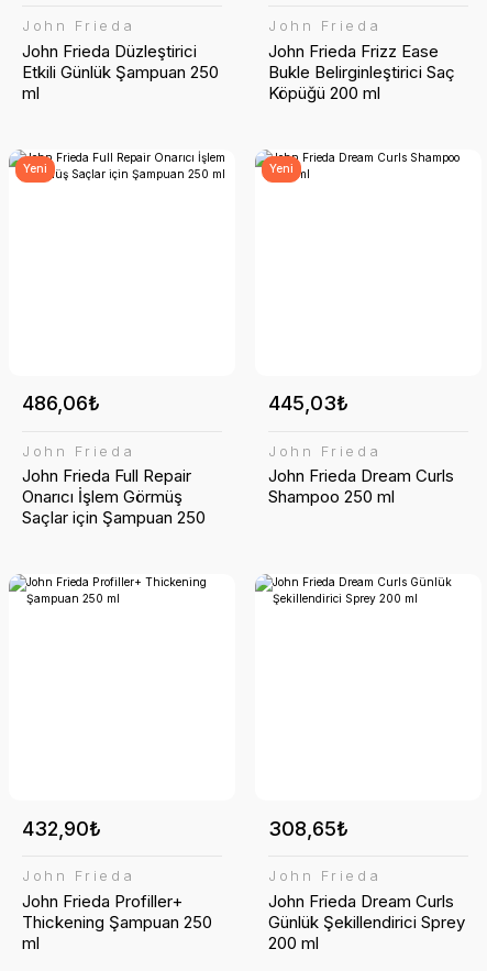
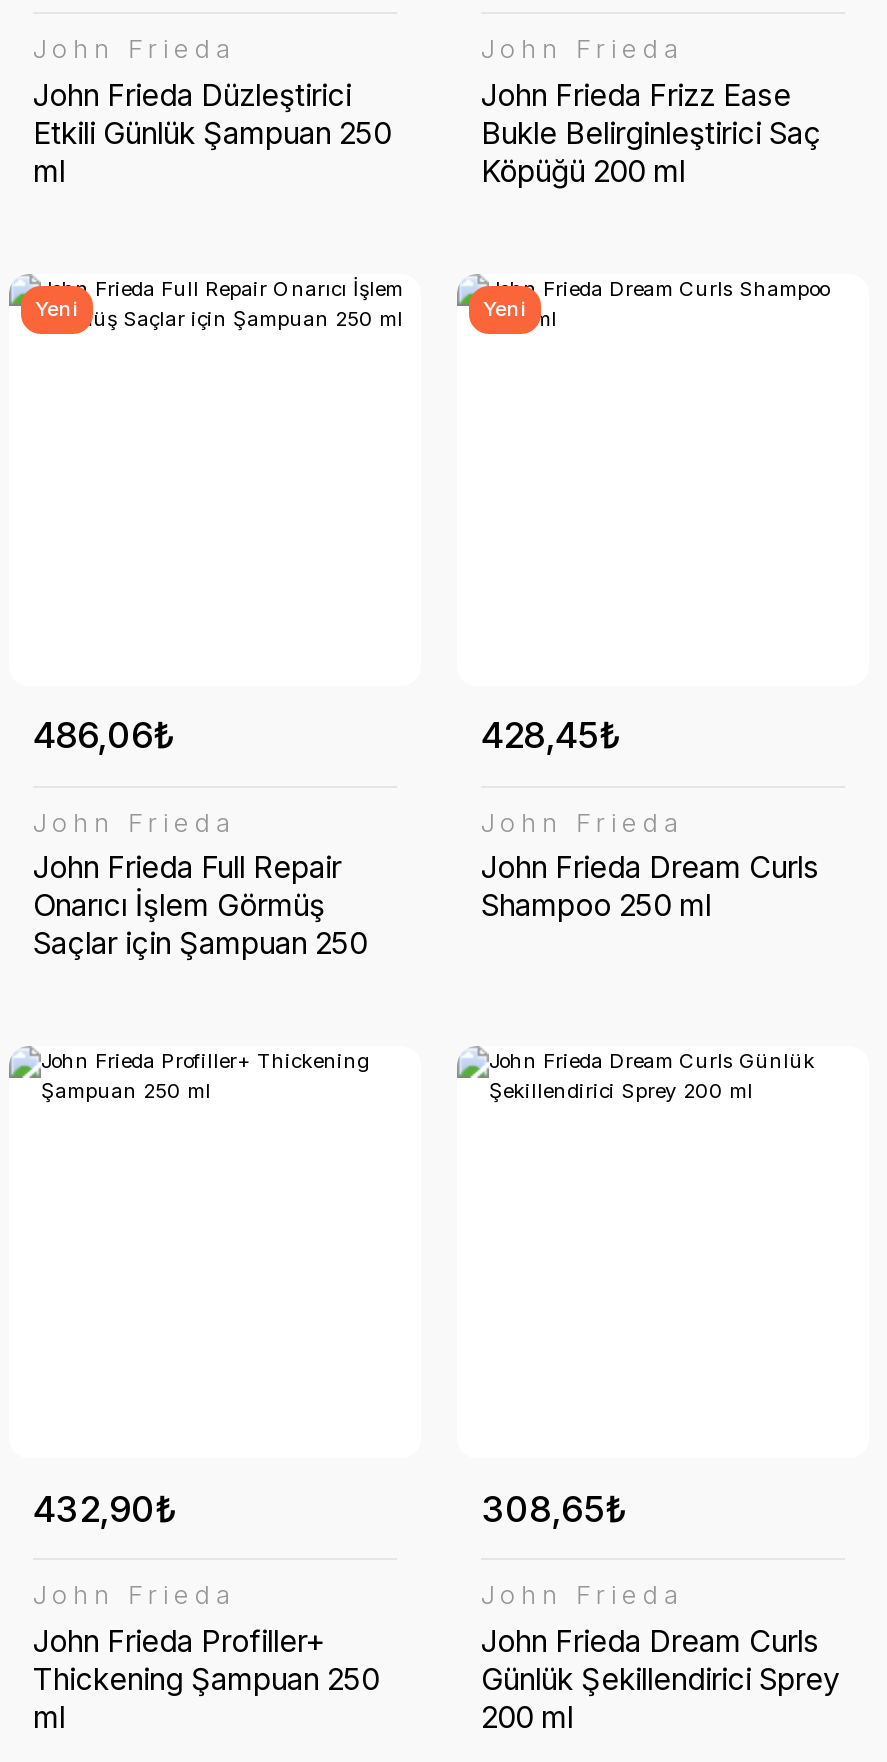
- 445,03₺
+ 428,45₺
